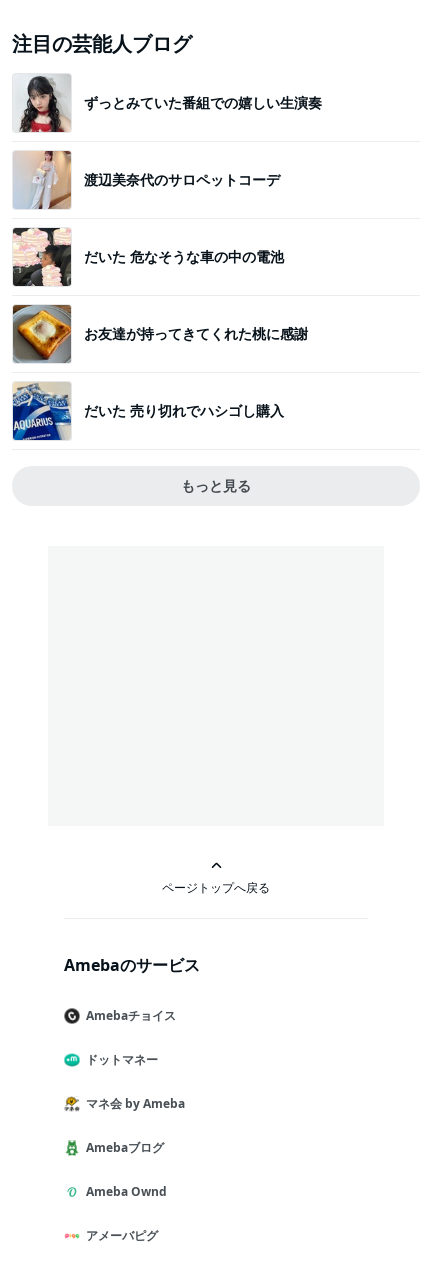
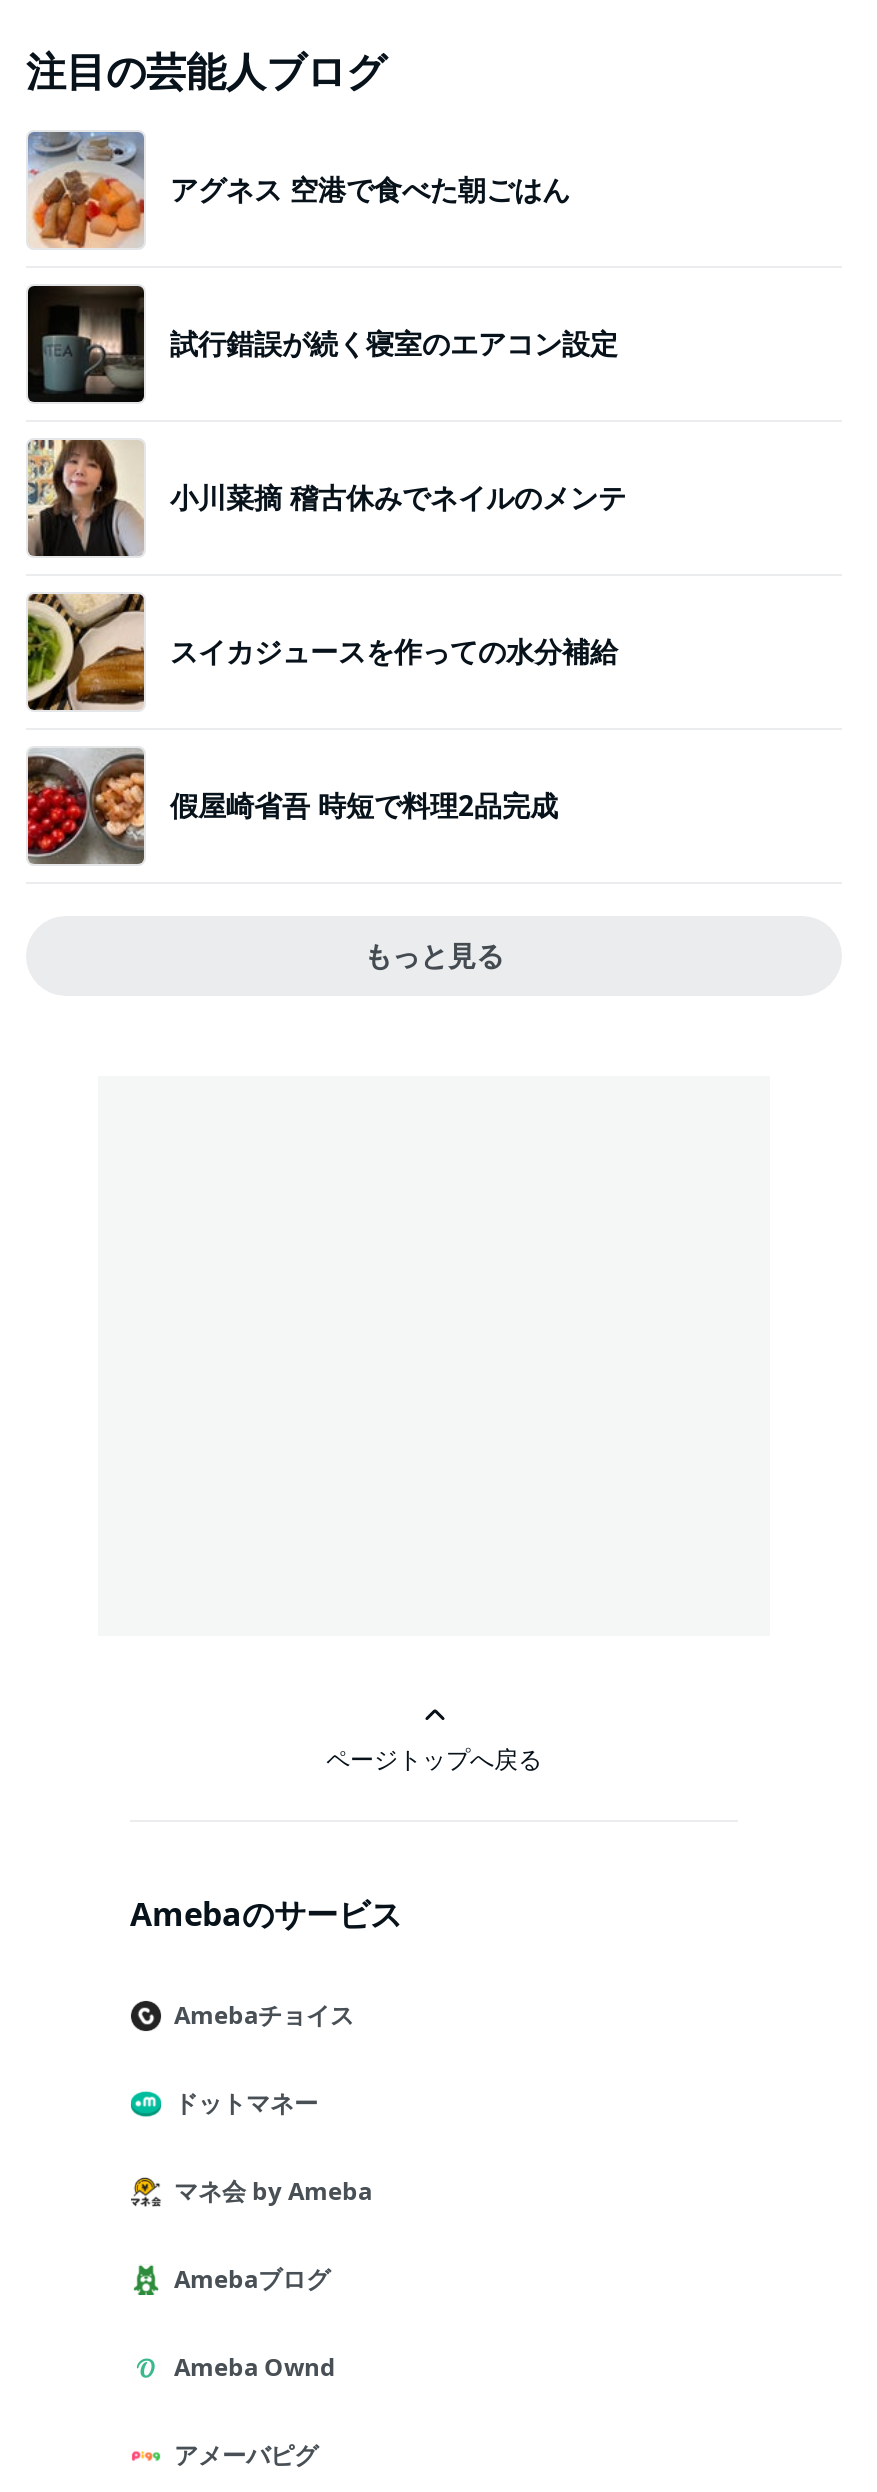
- [image]
- ずっとみていた番組での嬉しい生演奏
+ [image]
+ アグネス 空港で食べた朝ごはん

- [image]
- 渡辺美奈代のサロペットコーデ
+ [image]
+ 試行錯誤が続く寝室のエアコン設定

- [image]
- だいた 危なそうな車の中の電池
+ [image]
+ 小川菜摘 稽古休みでネイルのメンテ

- [image]
- お友達が持ってきてくれた桃に感謝
+ [image]
+ スイカジュースを作っての水分補給

- [image]
- だいた 売り切れでハシゴし購入
+ [image]
+ 假屋崎省吾 時短で料理2品完成
